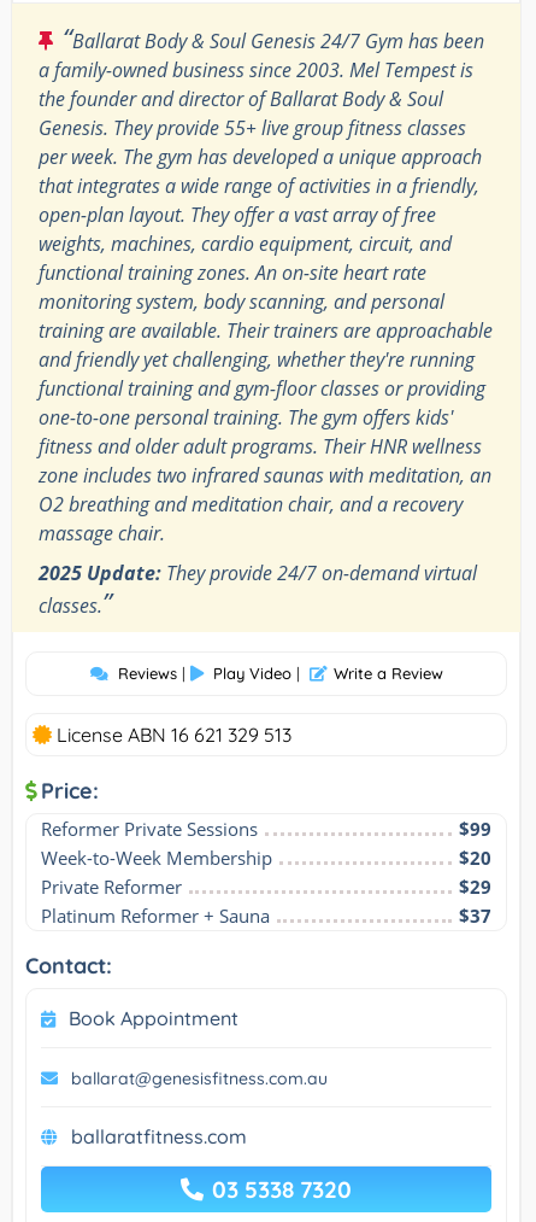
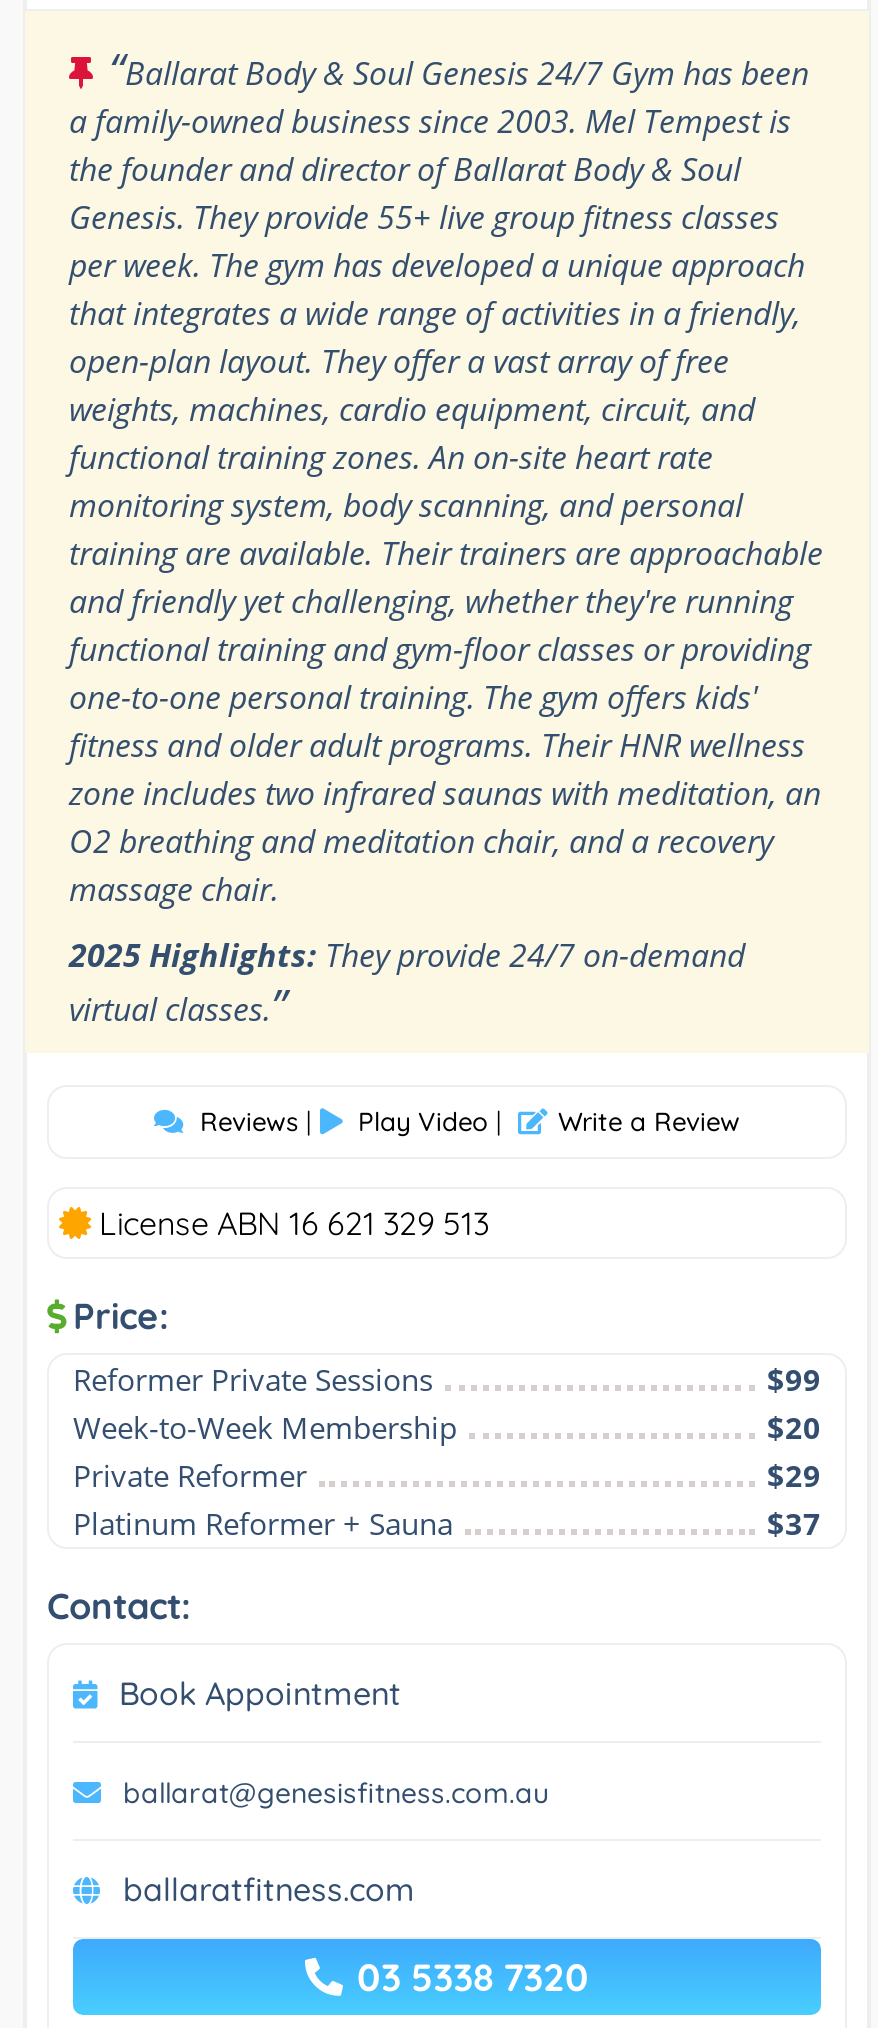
- 2025 Update: They provide 24/7 on-demand virtual
- classes.”
+ 2025 Highlights: They provide 24/7 on-demand
+ virtual classes.”
